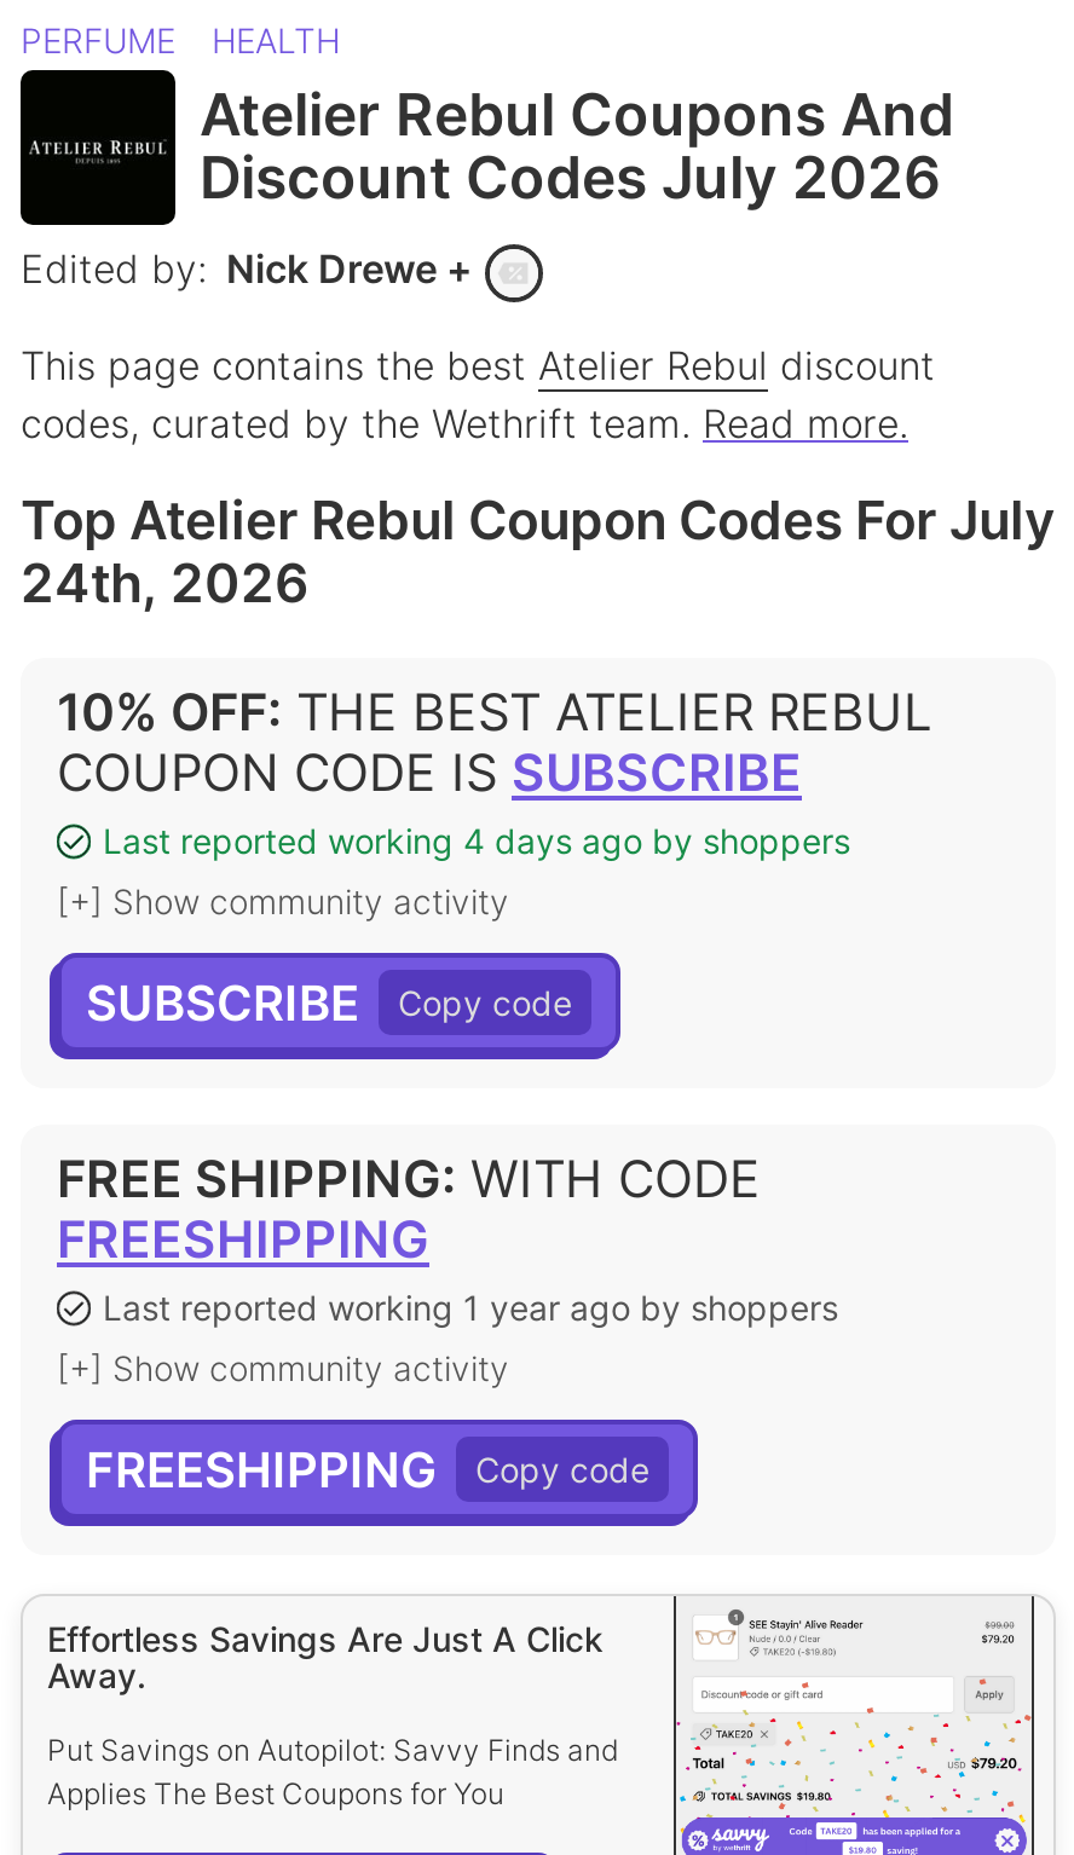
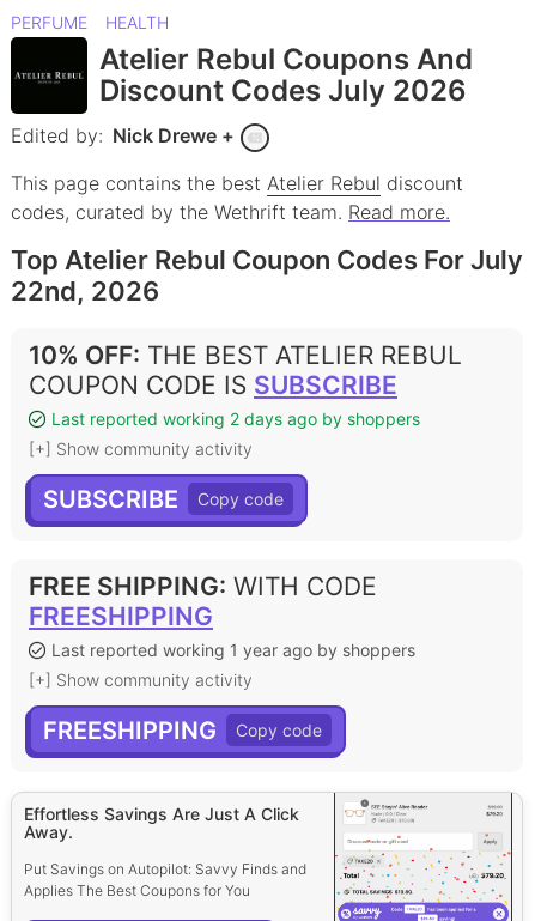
- 24th, 2026
+ 22nd, 2026

- Last reported working 4 days ago by shoppers
+ Last reported working 2 days ago by shoppers
